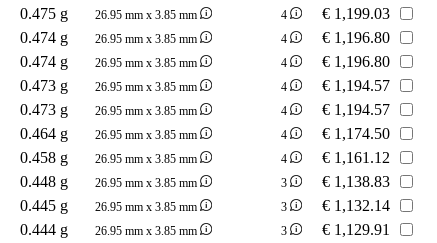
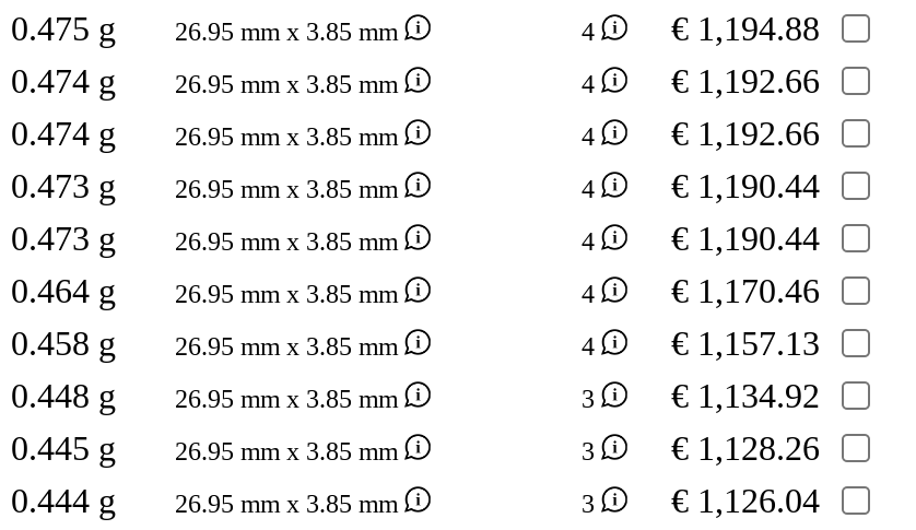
- €1,199.03
+ €1,194.88

- €1,196.80
+ €1,192.66

- €1,196.80
+ €1,192.66

- €1,194.57
+ €1,190.44

- €1,194.57
+ €1,190.44

- €1,174.50
+ €1,170.46

- €1,161.12
+ €1,157.13

- €1,138.83
+ €1,134.92

- €1,132.14
+ €1,128.26

- €1,129.91
+ €1,126.04
